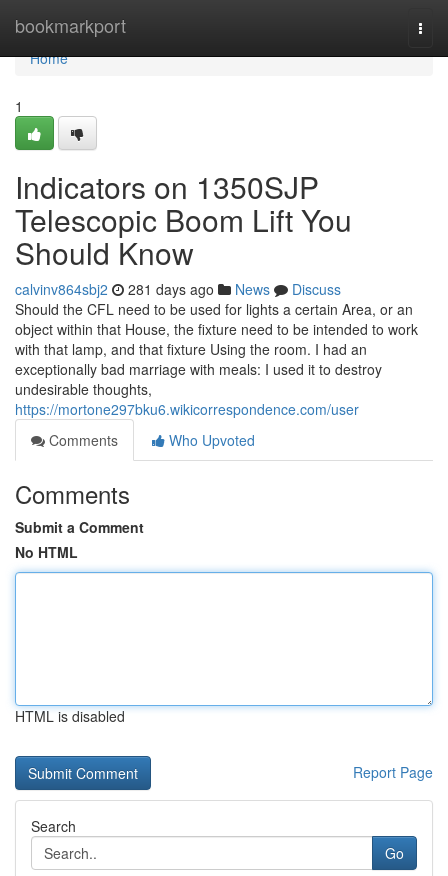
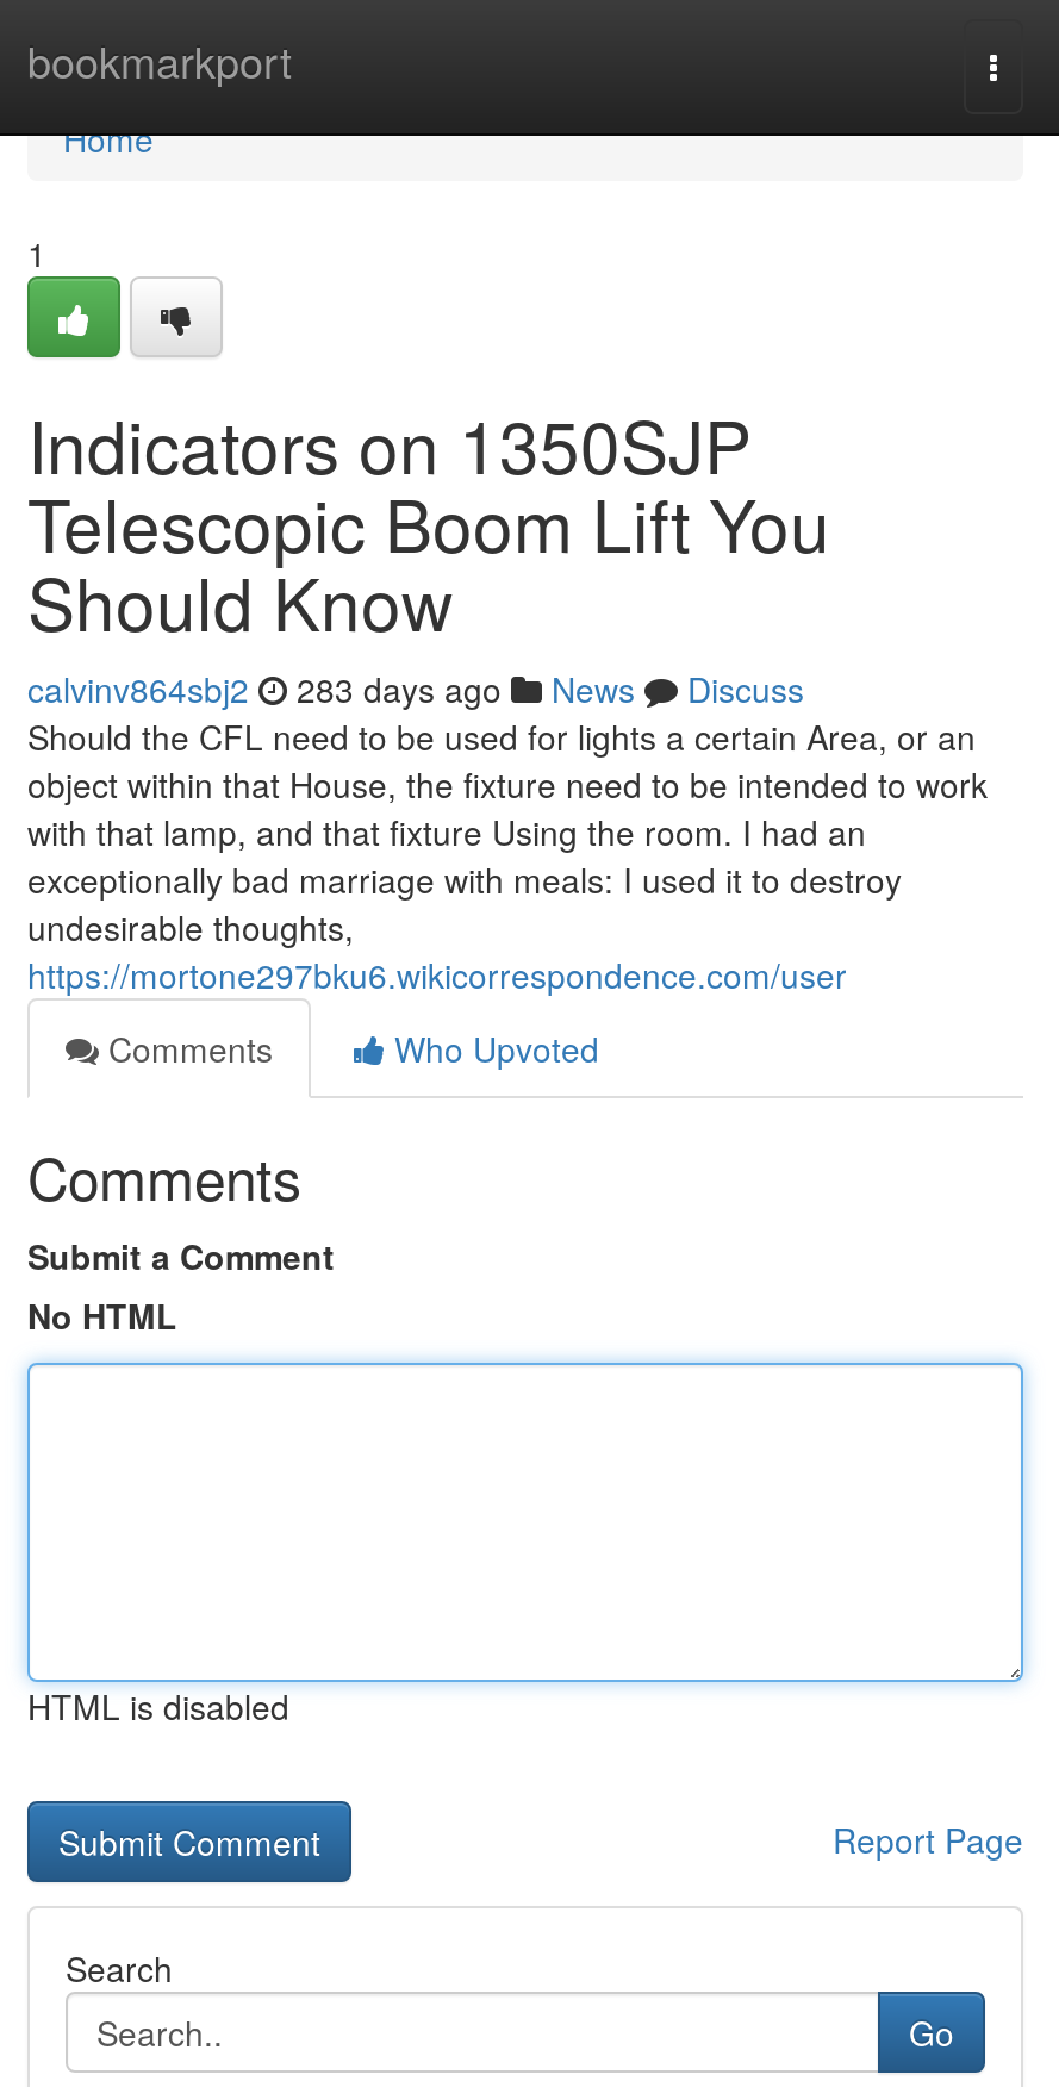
- calvinv864sbj2 281 days ago News Discuss
+ calvinv864sbj2 283 days ago News Discuss
